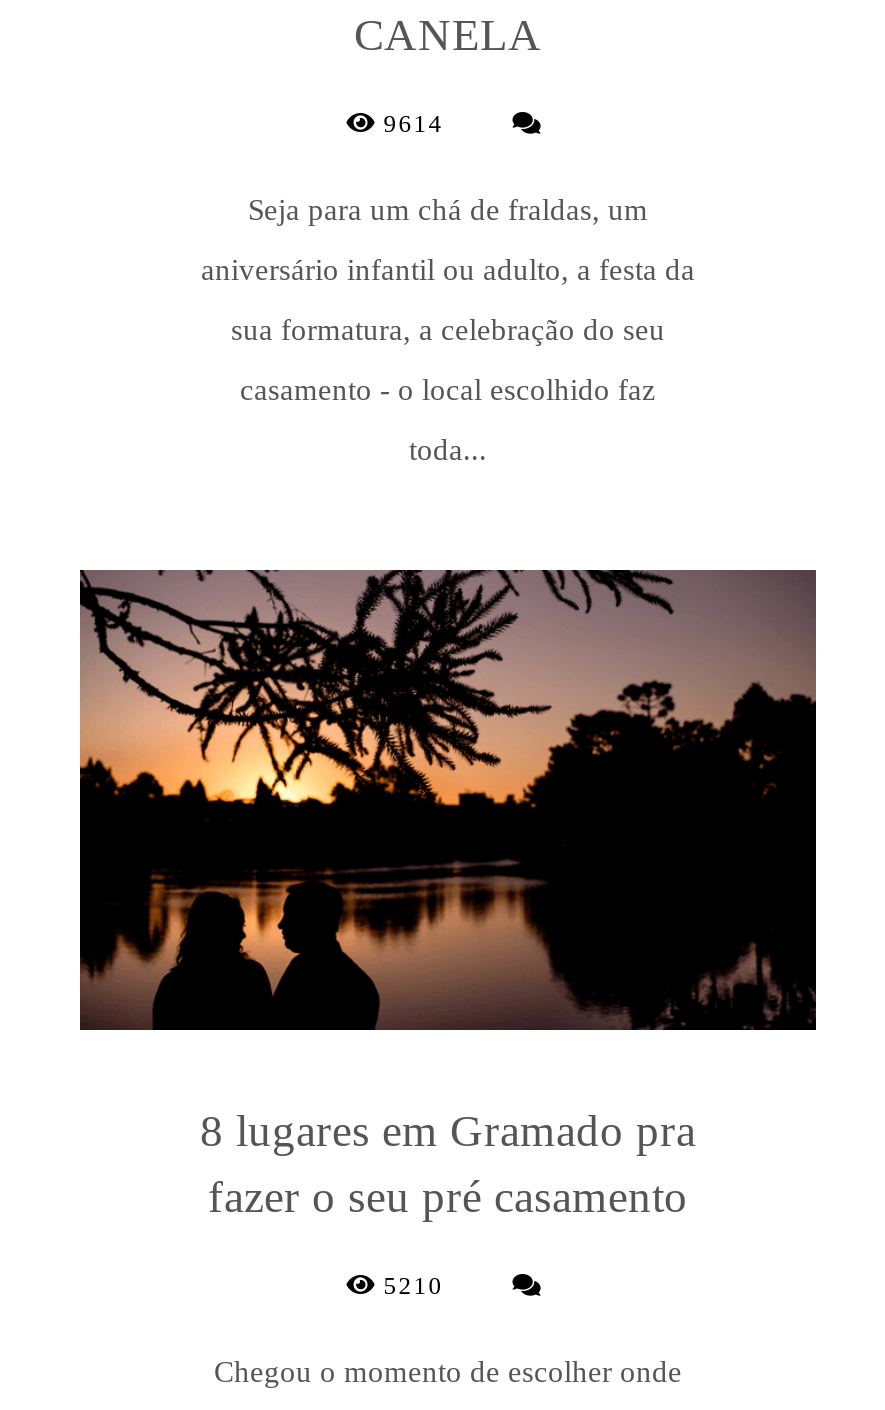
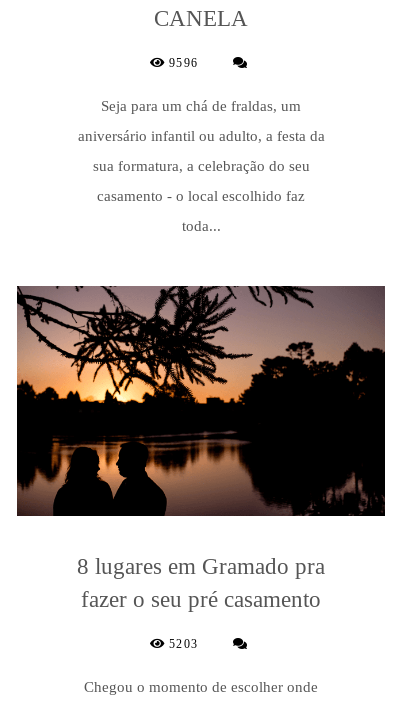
- 9614
+ 9596

- 5210
+ 5203
